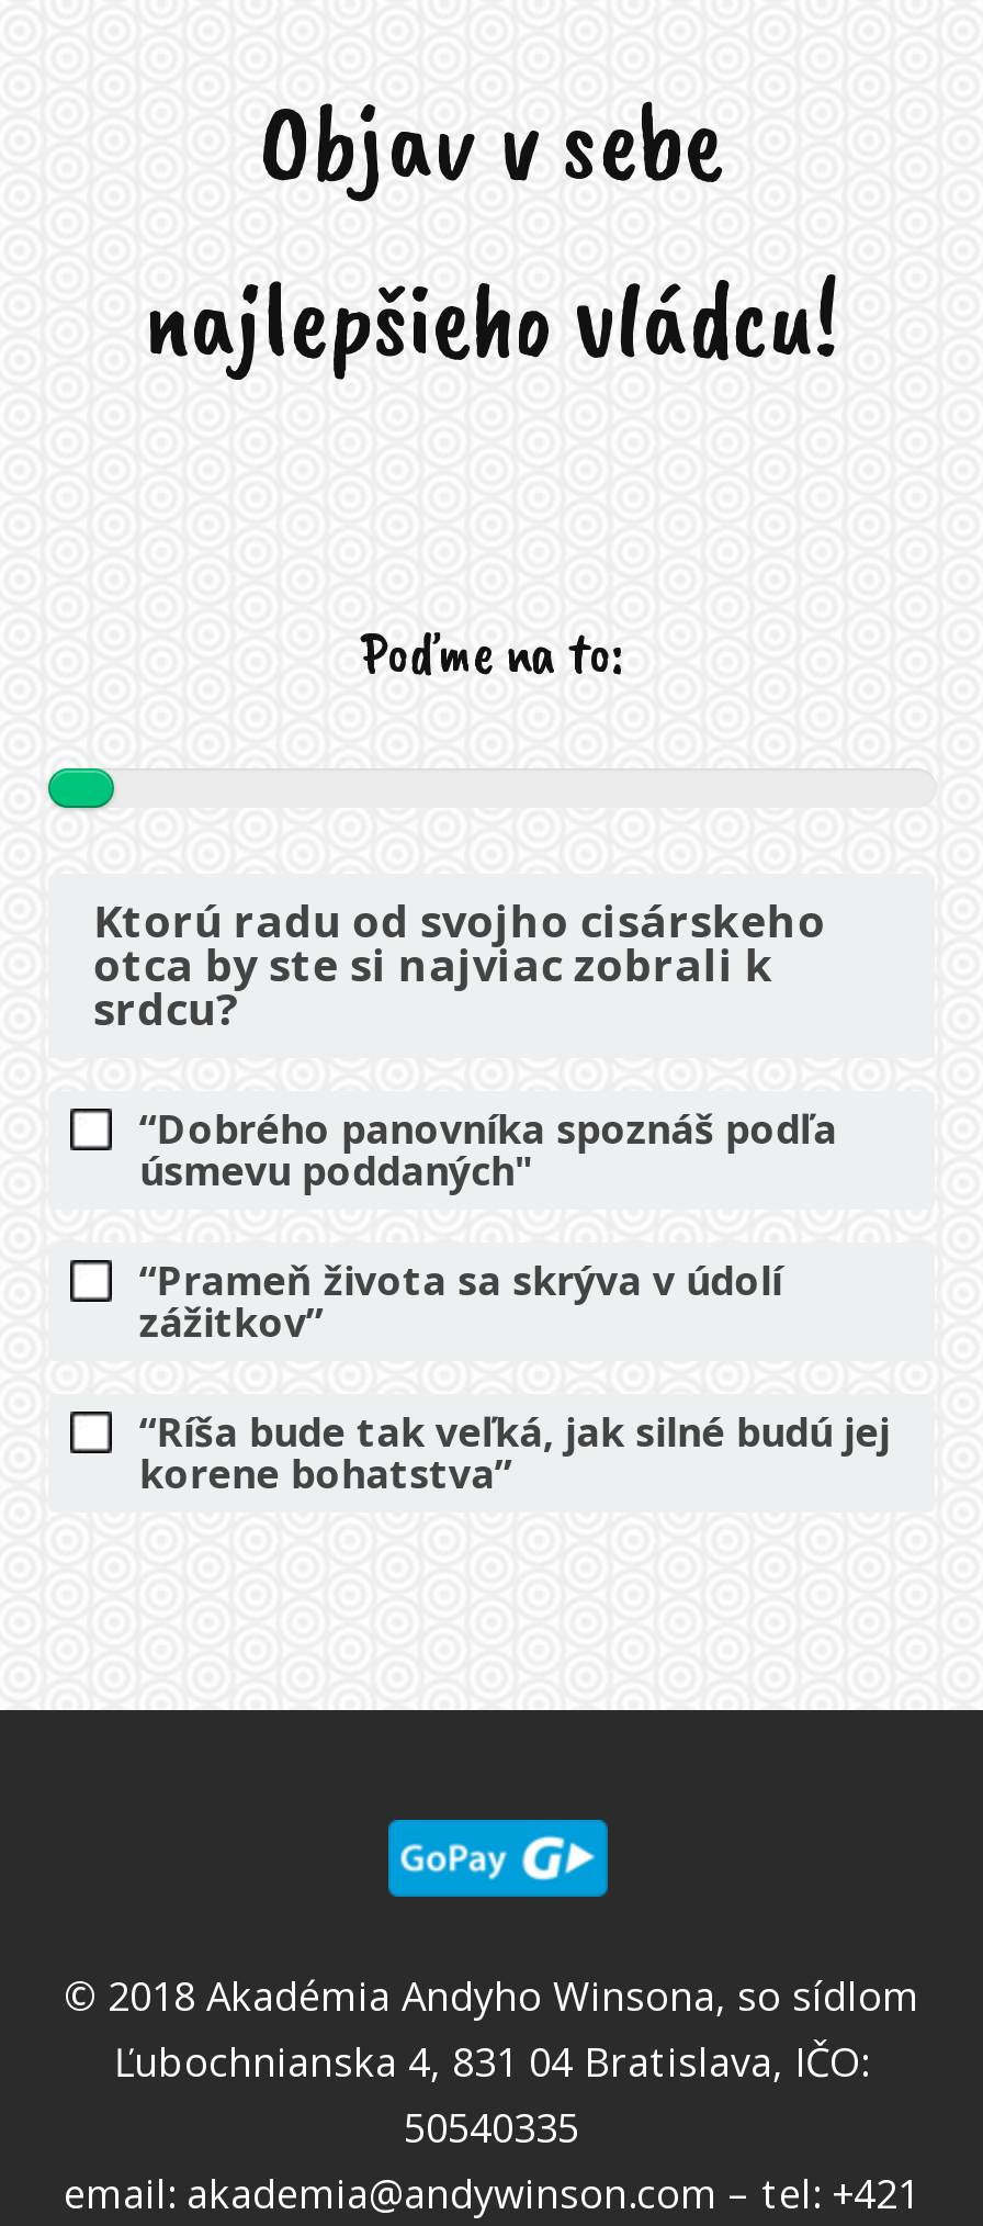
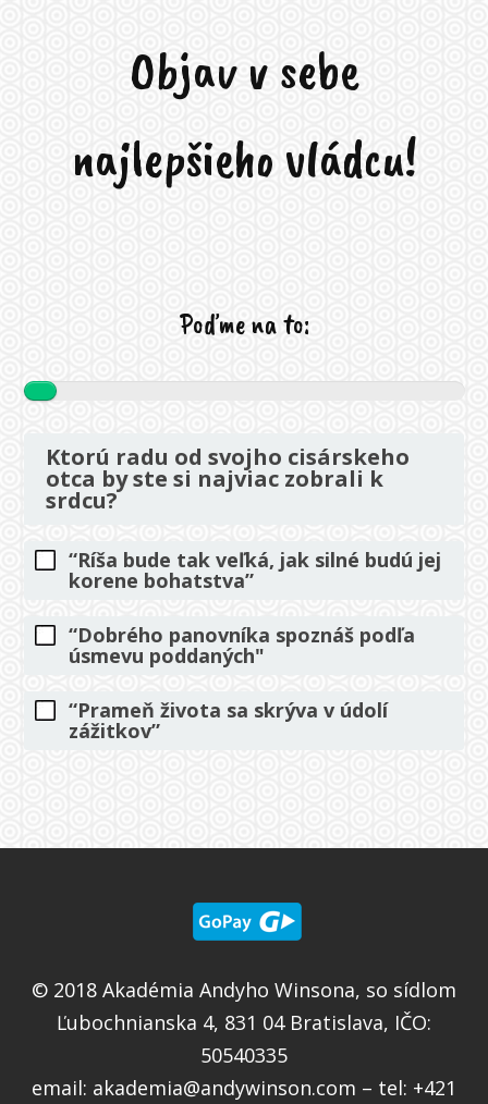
moved down: “Dobrého panovníka spoznáš podľa | úsmevu poddaných" | “Prameň života sa skrýva v údolí | zážitkov”

moved up: “Ríša bude tak veľká, jak silné budú jej | korene bohatstva”
